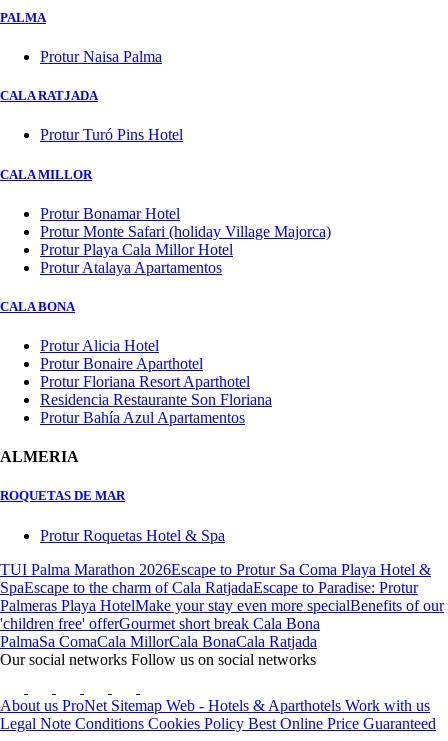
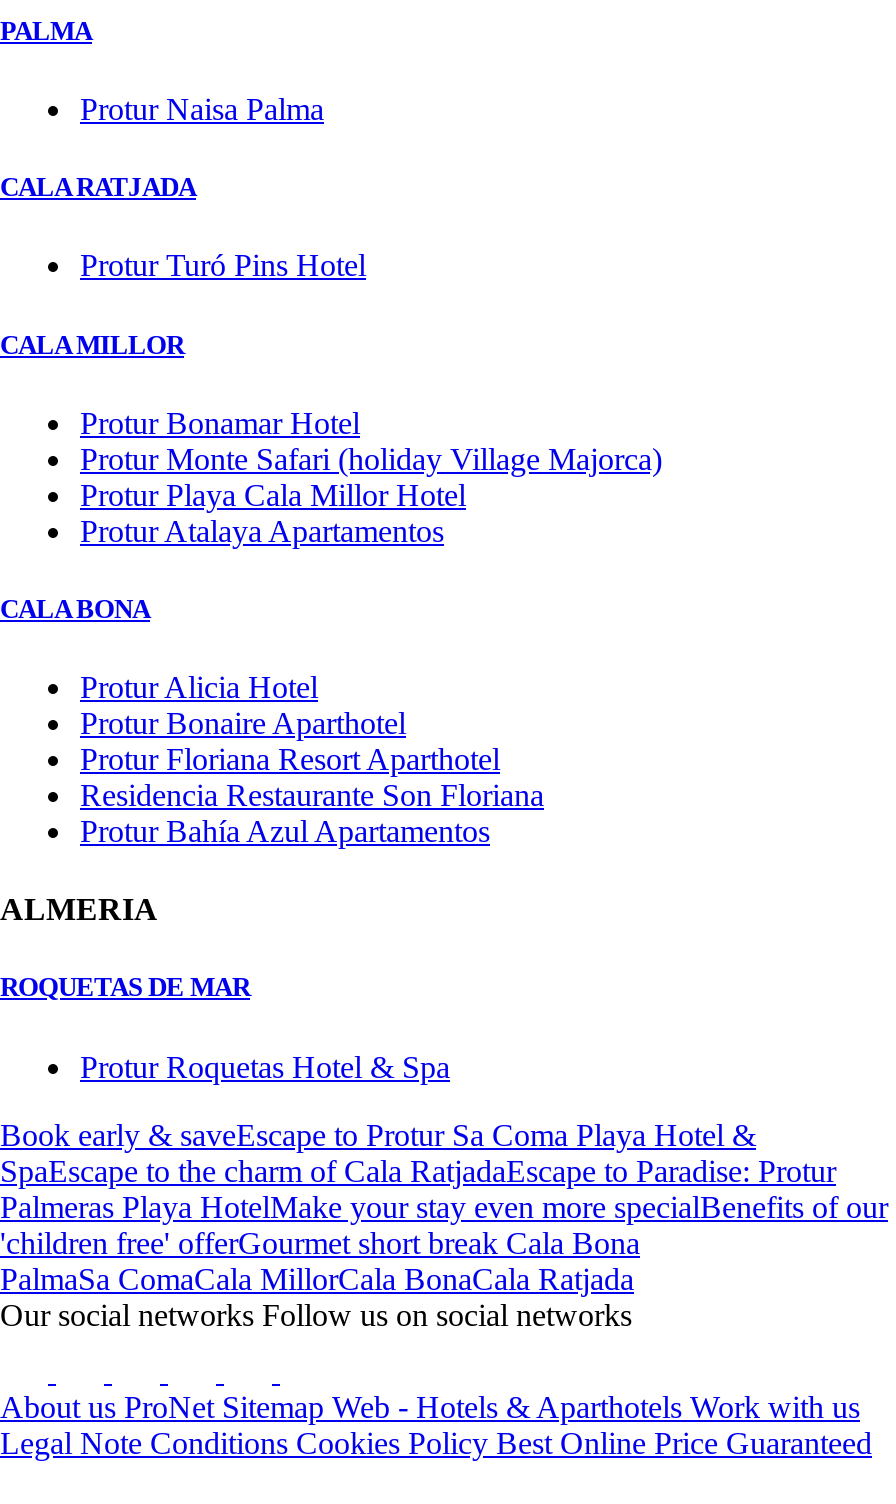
- TUI Palma Marathon 2026Escape to Protur Sa Coma Playa Hotel &
+ Book early & saveEscape to Protur Sa Coma Playa Hotel &
